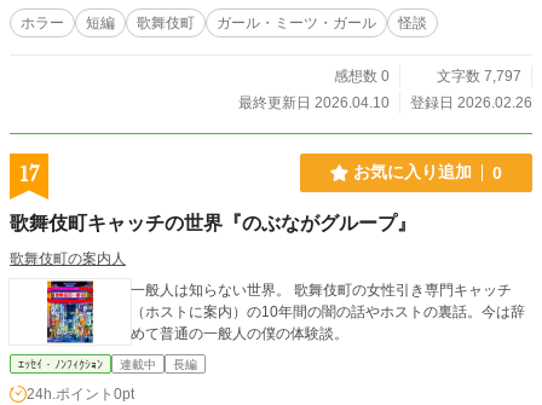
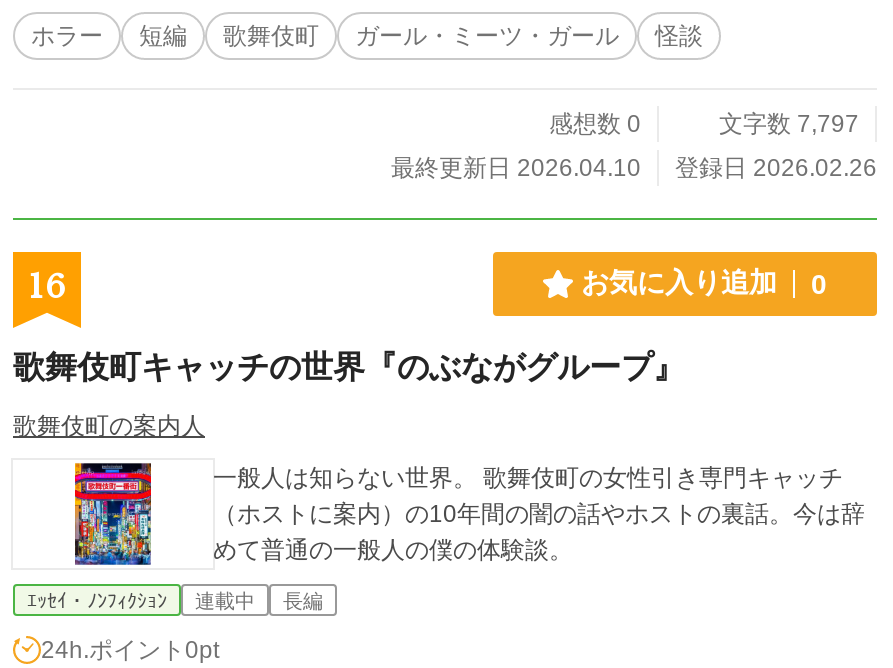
- 17
+ 16
